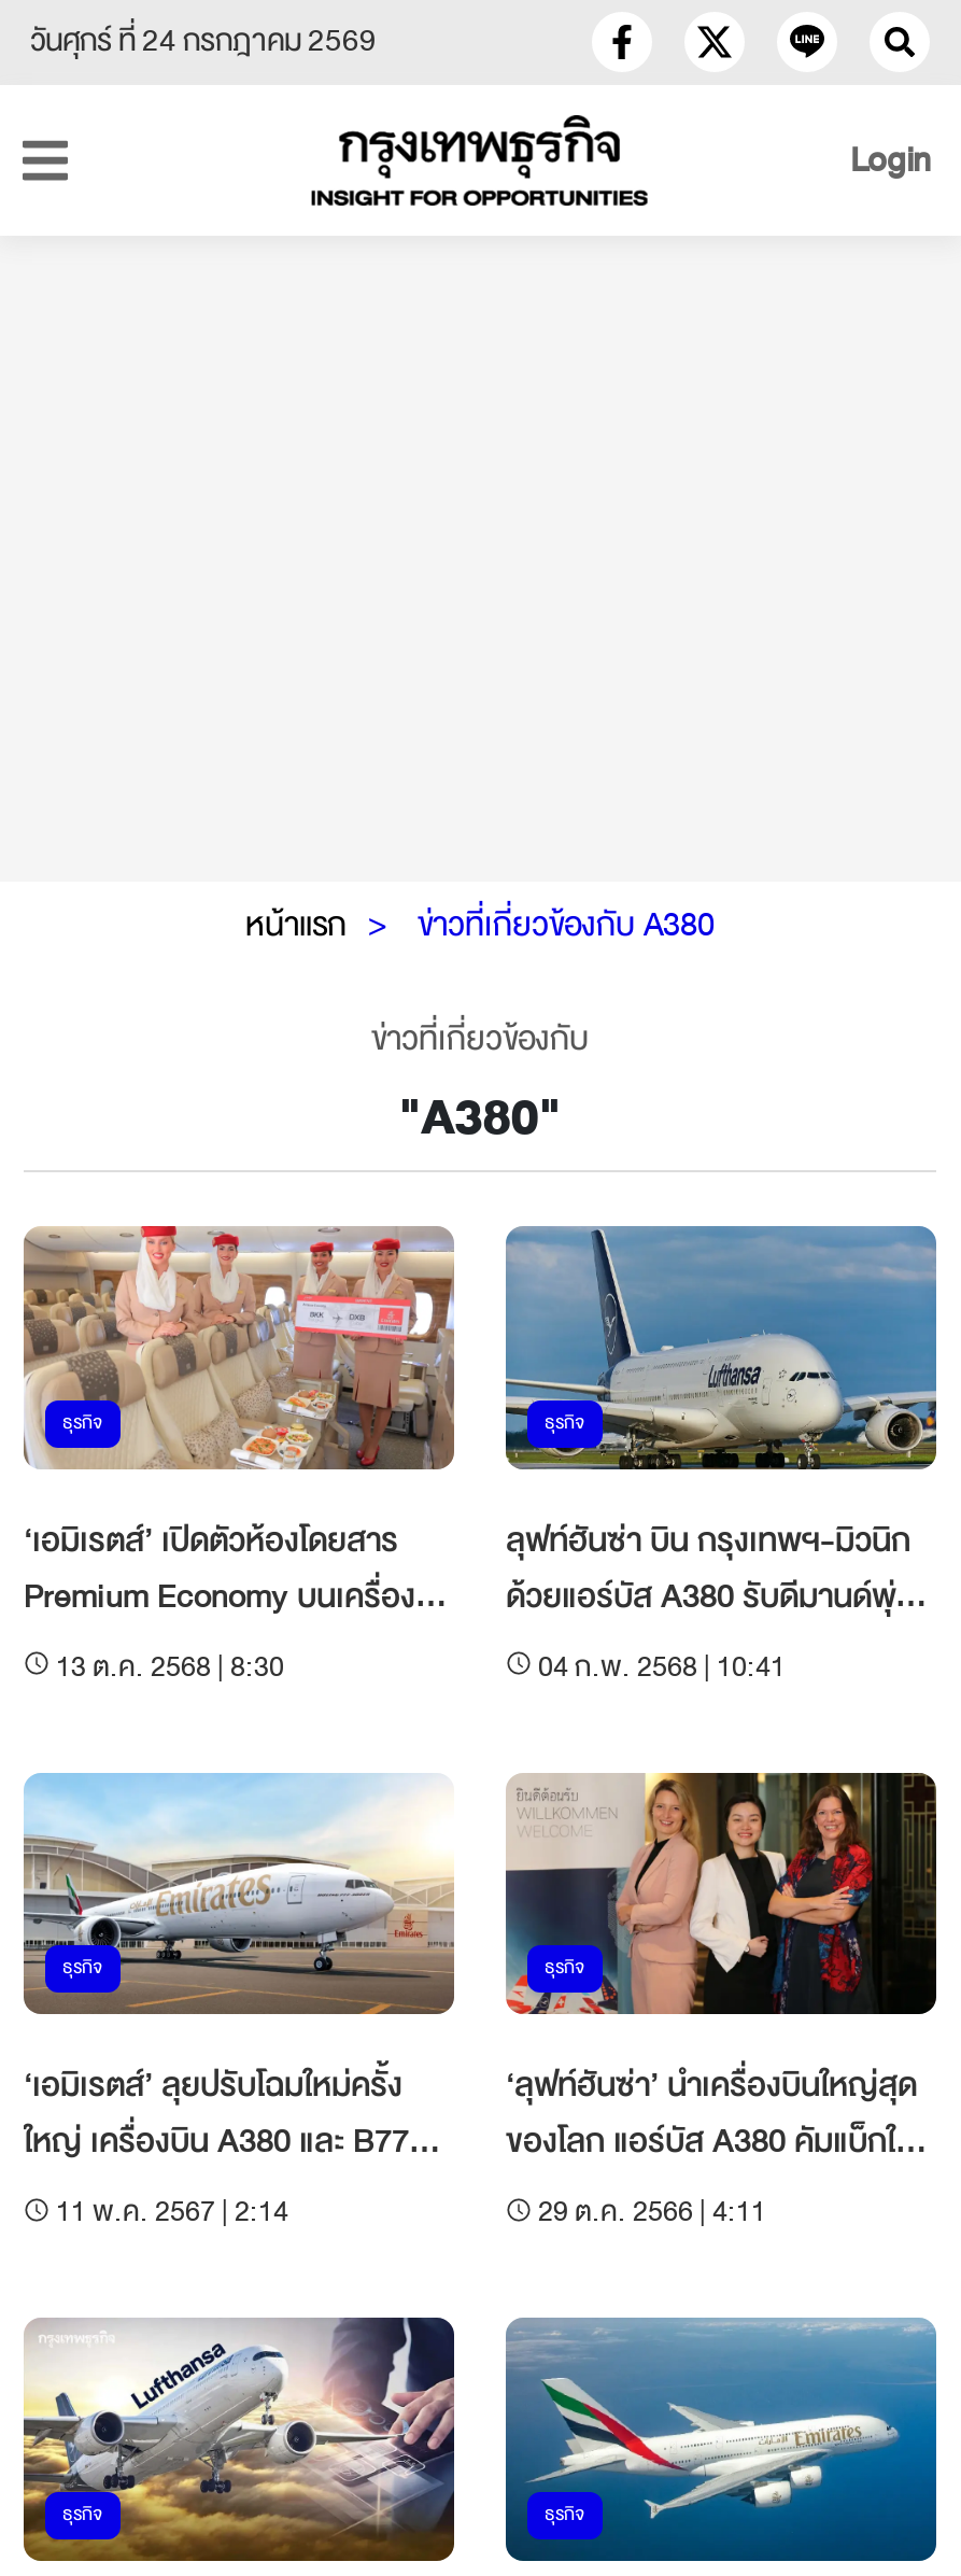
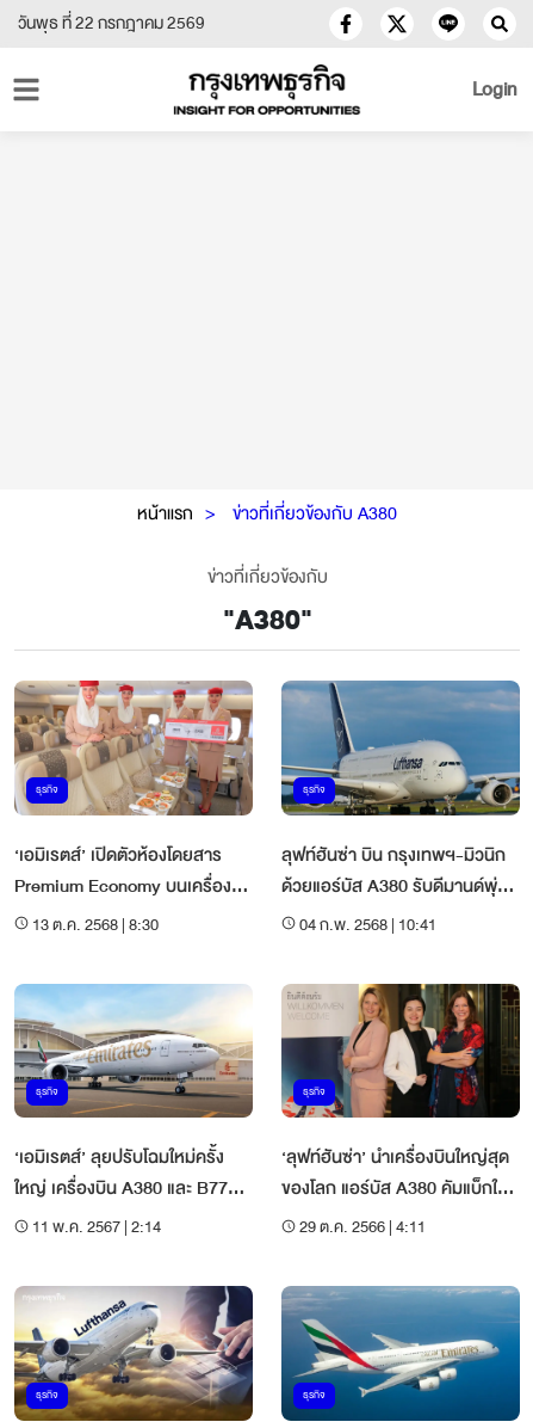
- วันศุกร์ ที่ 24 กรกฎาคม 2569
+ วันพุธ ที่ 22 กรกฎาคม 2569
